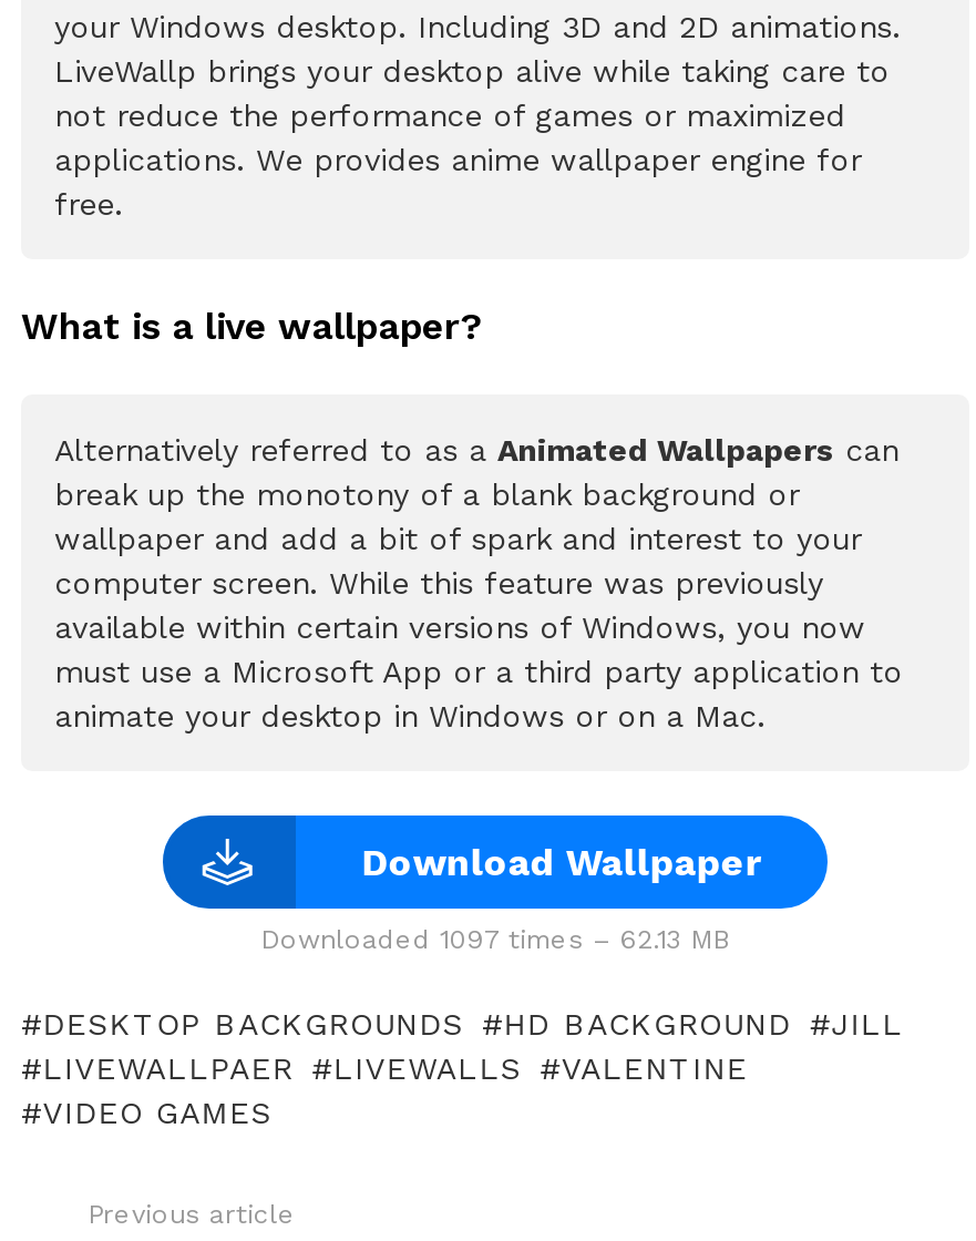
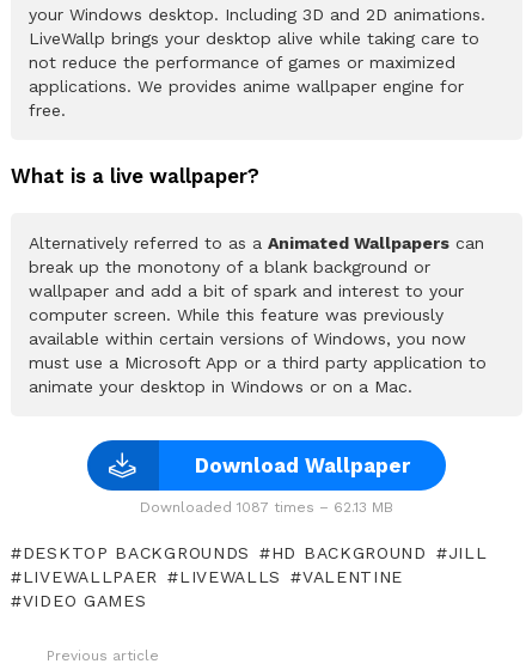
- Downloaded 1097 times – 62.13 MB
+ Downloaded 1087 times – 62.13 MB
